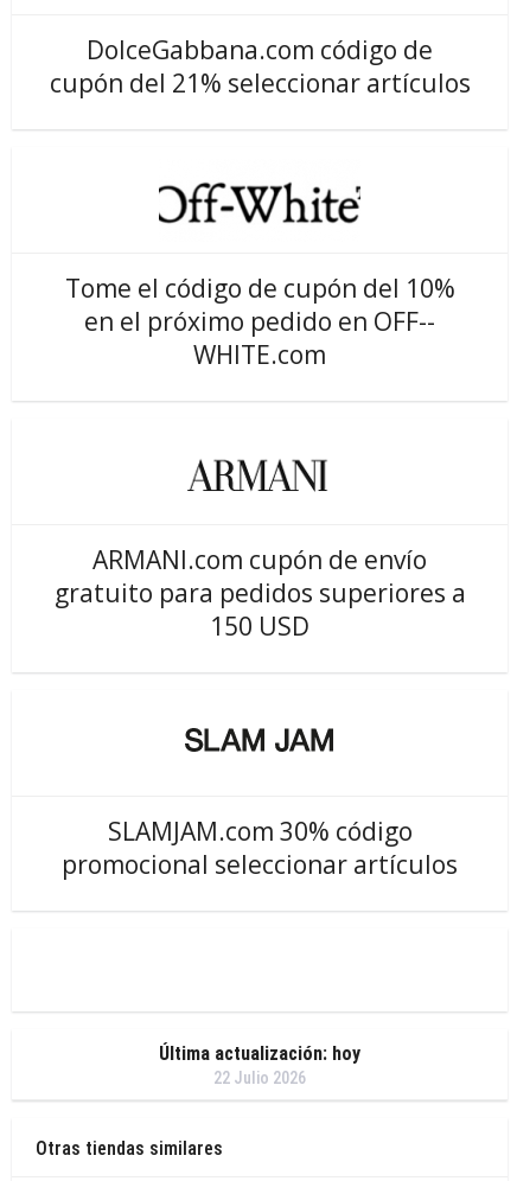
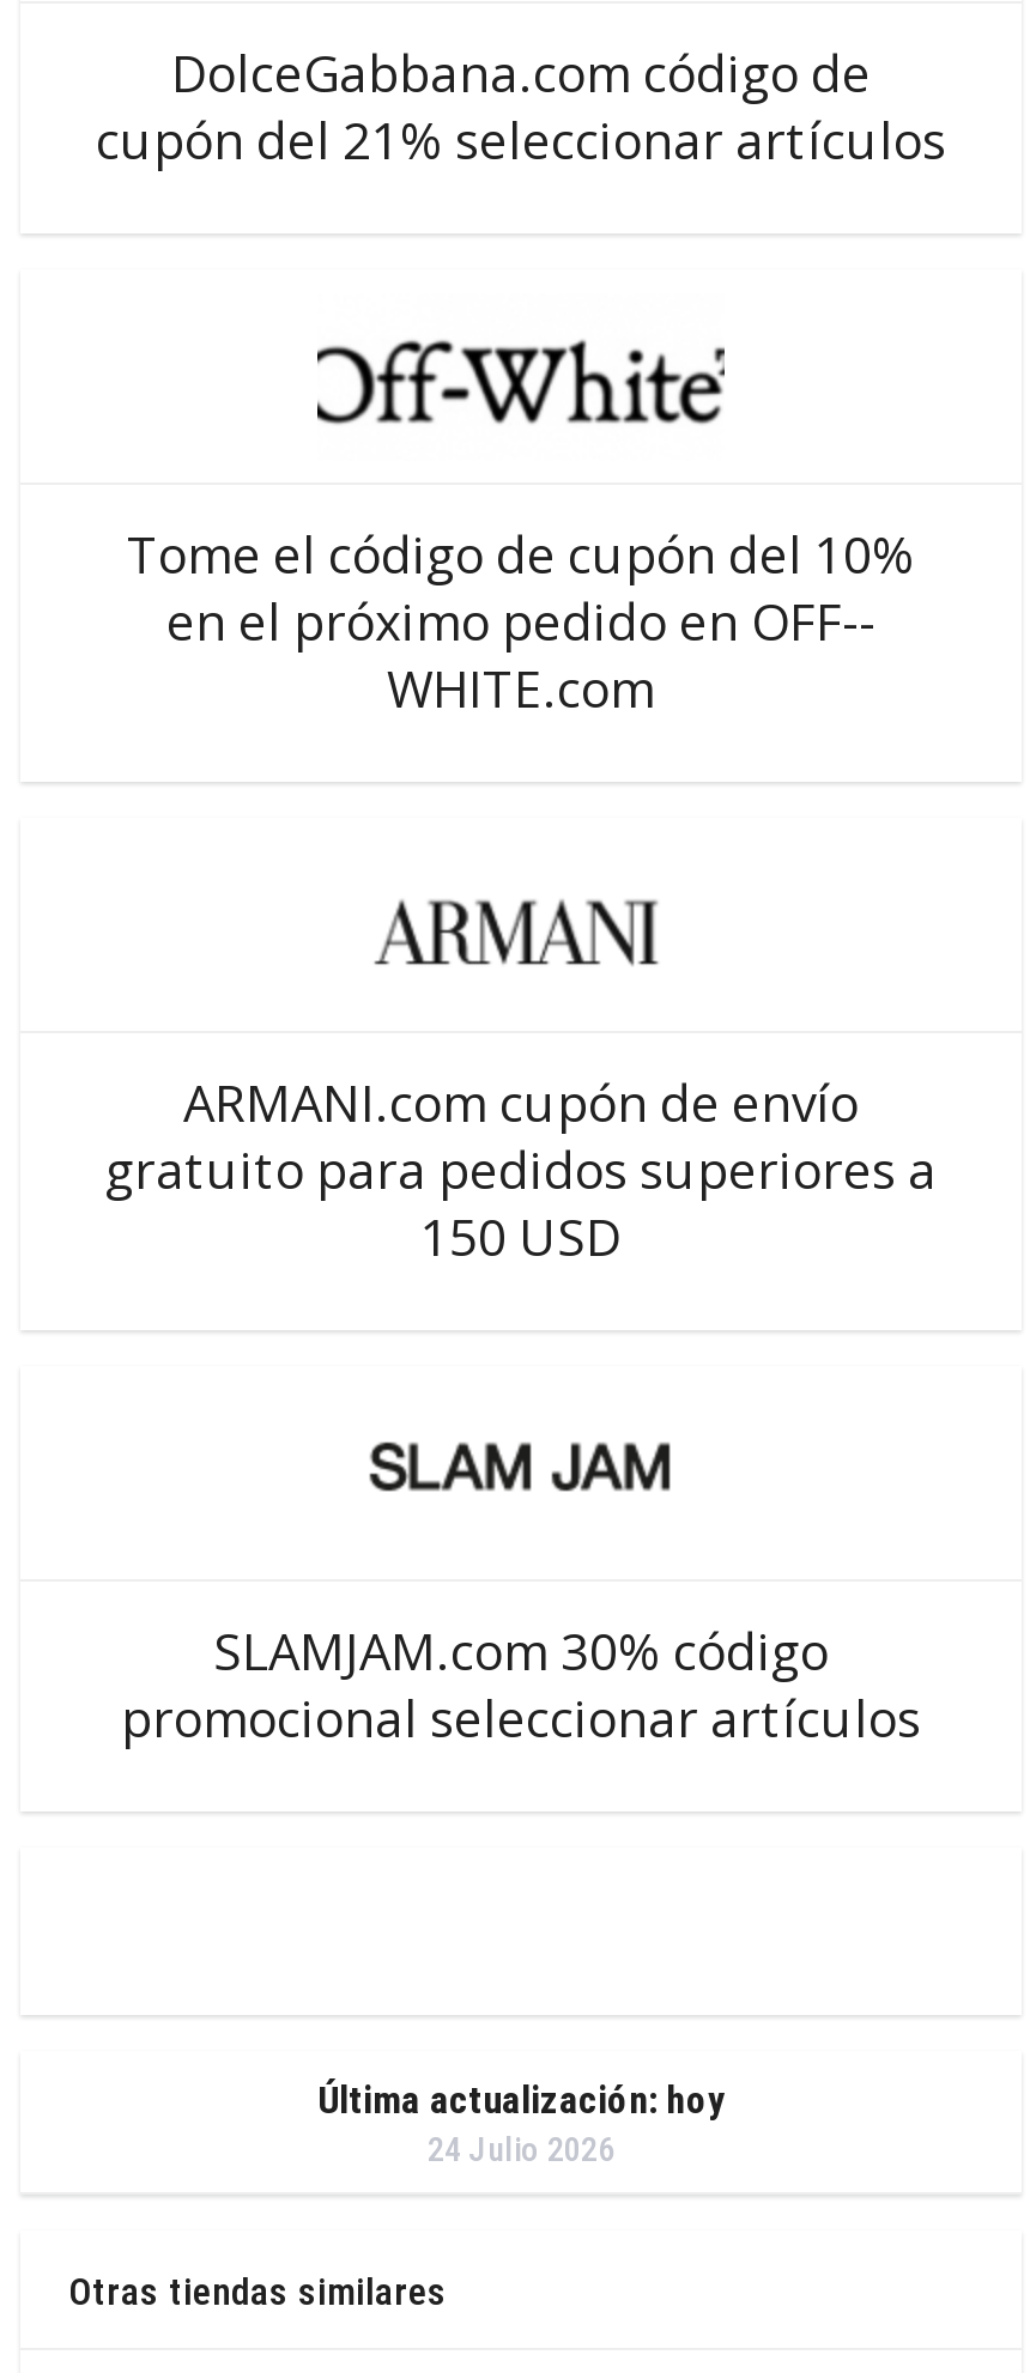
- 22 Julio 2026
+ 24 Julio 2026
